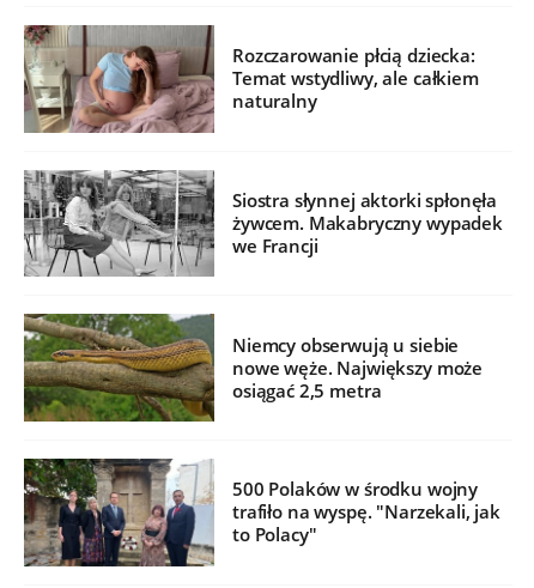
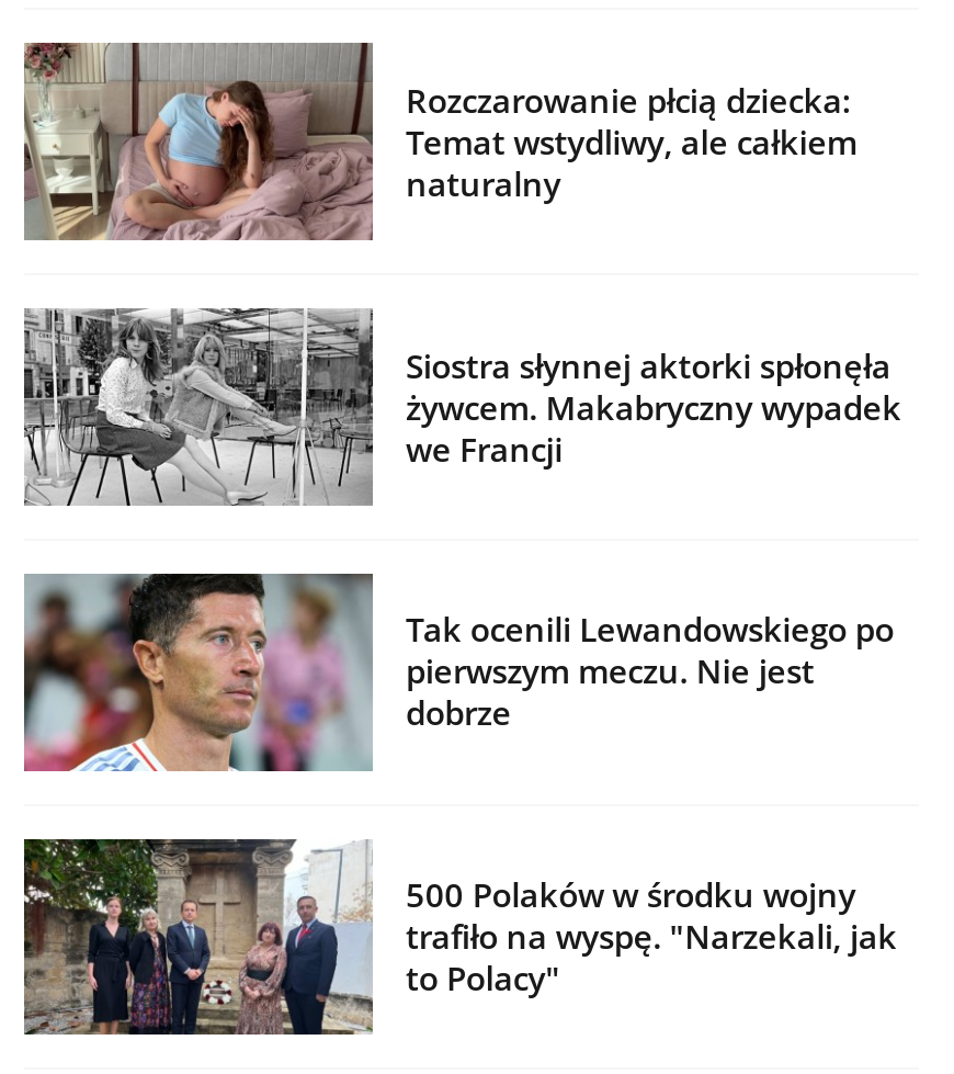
- [image]
- Niemcy obserwują u siebie
- nowe węże. Największy może
- osiągać 2,5 metra
+ [image]
+ Tak ocenili Lewandowskiego po
+ pierwszym meczu. Nie jest
+ dobrze
